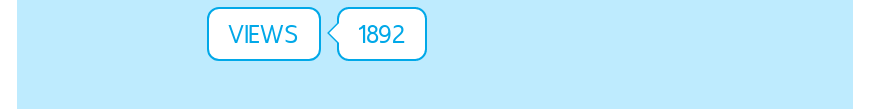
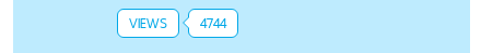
- VIEWS 1892
+ VIEWS 4744
